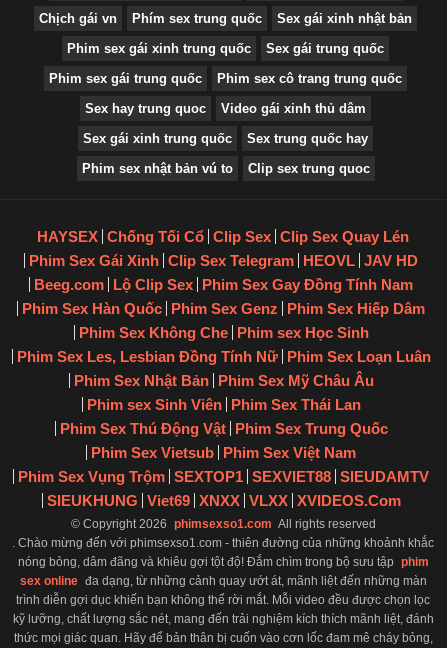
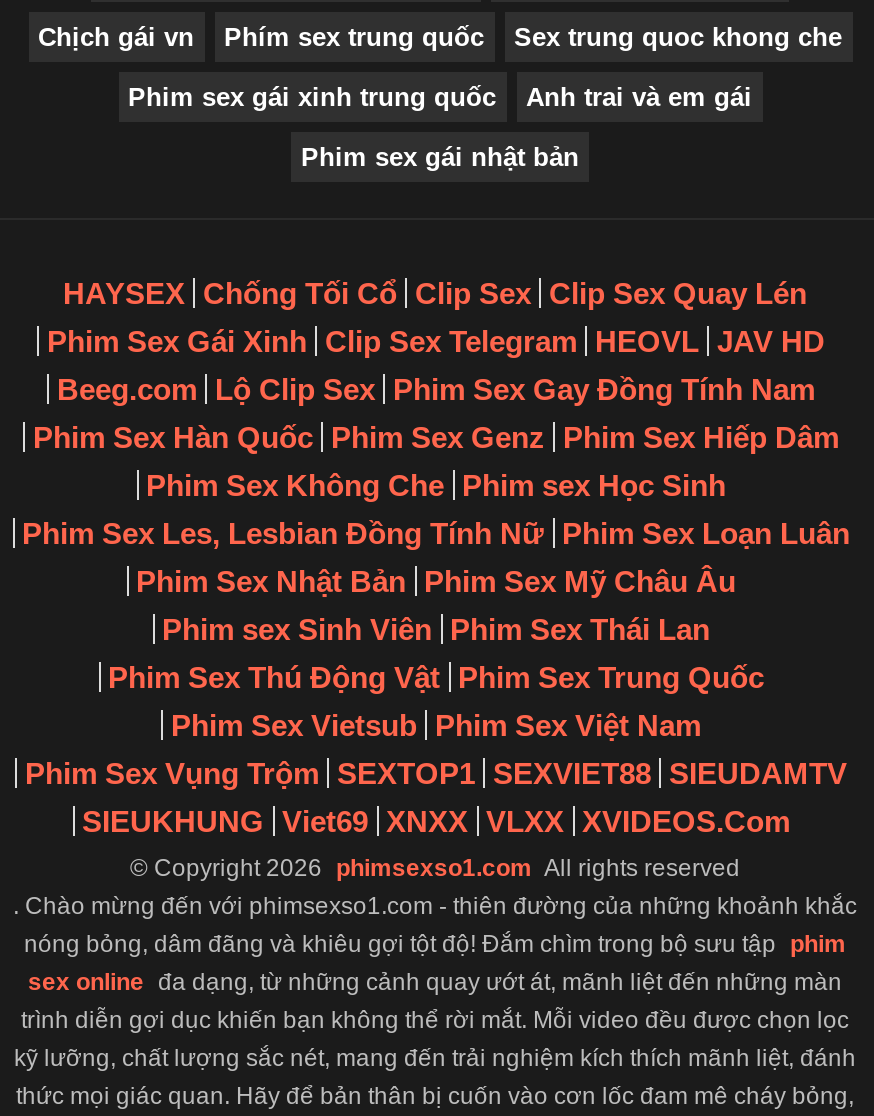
- Sex gái xinh nhật bản
+ Sex trung quoc khong che

- Sex gái trung quốc
- Phim sex gái trung quốc
- Phim sex cô trang trung quốc
- Sex hay trung quoc
- Video gái xinh thủ dâm
- Sex gái xinh trung quốc
- Sex trung quốc hay
- Phim sex nhật bản vú to
- Clip sex trung quoc
+ Anh trai và em gái
+ Phim sex gái nhật bản
